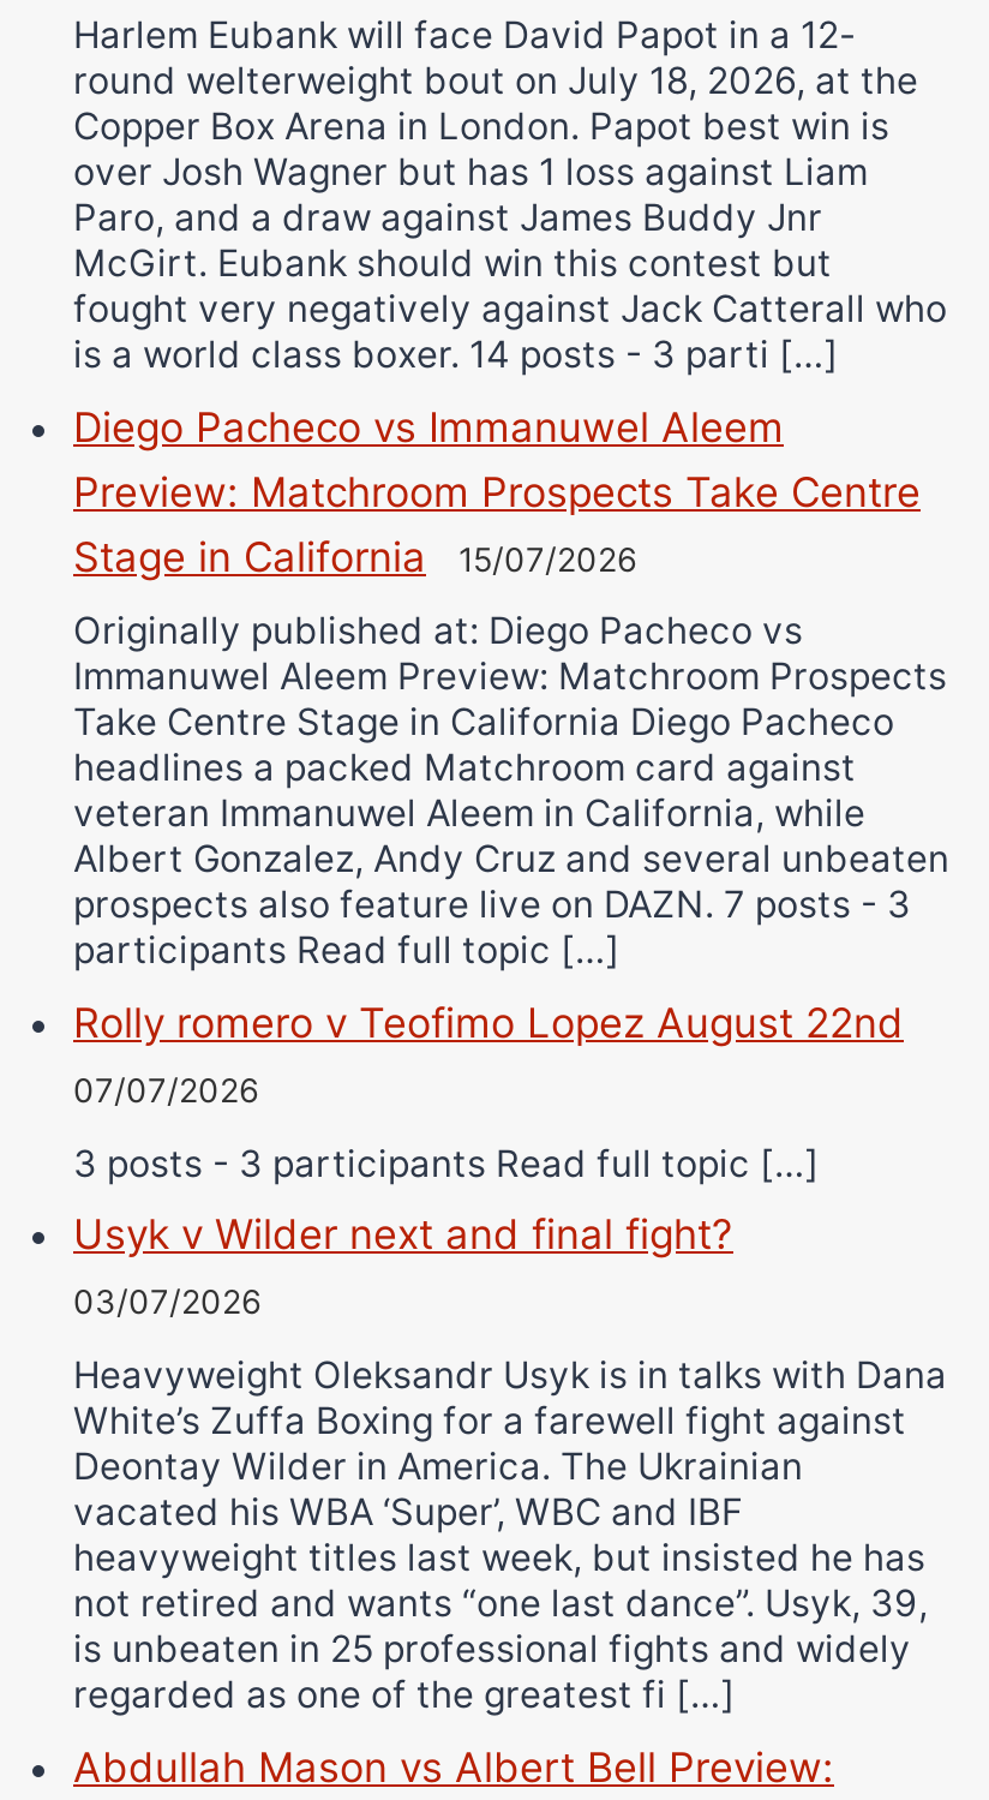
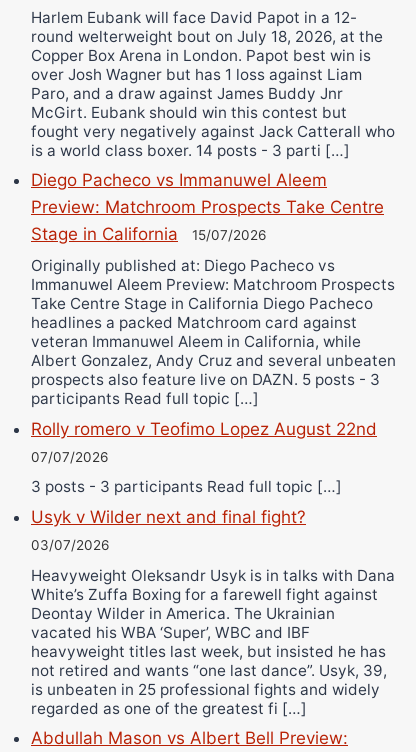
- prospects also feature live on DAZN. 7 posts - 3
+ prospects also feature live on DAZN. 5 posts - 3
